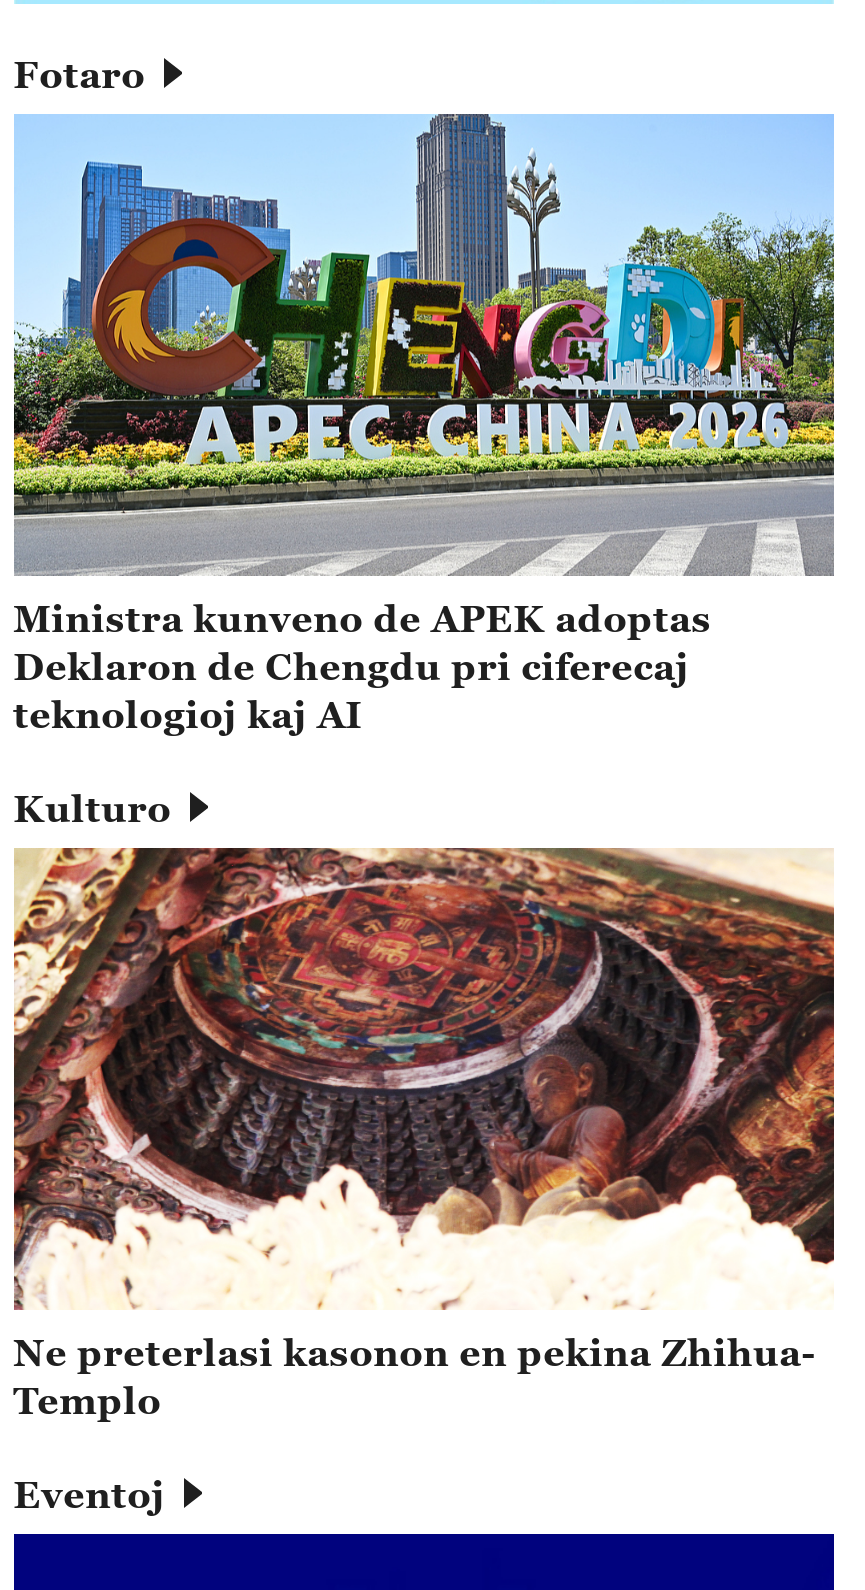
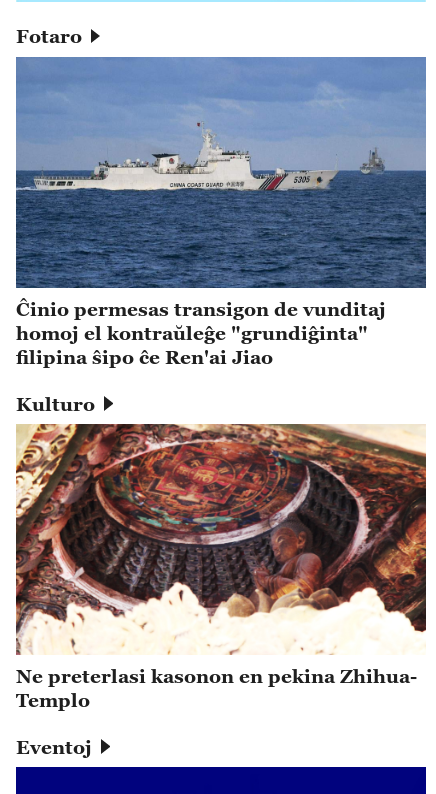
- [image]
- Ministra kunveno de APEK adoptas
- Deklaron de Chengdu pri ciferecaj
- teknologioj kaj AI
+ [image]
+ Ĉinio permesas transigon de vunditaj
+ homoj el kontraŭleĝe "grundiĝinta"
+ filipina ŝipo ĉe Ren'ai Jiao
